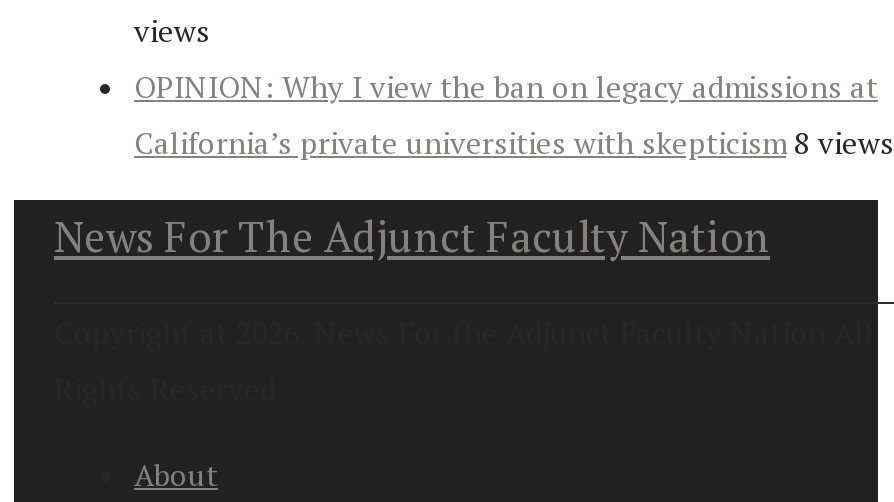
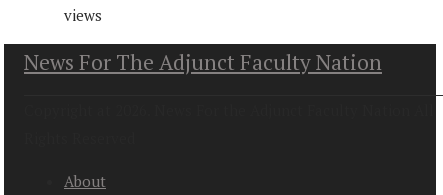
- OPINION: Why I view the ban on legacy admissions at
- California’s private universities with skepticism 8 views
